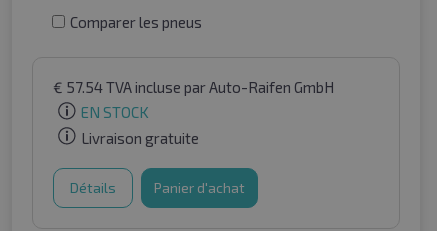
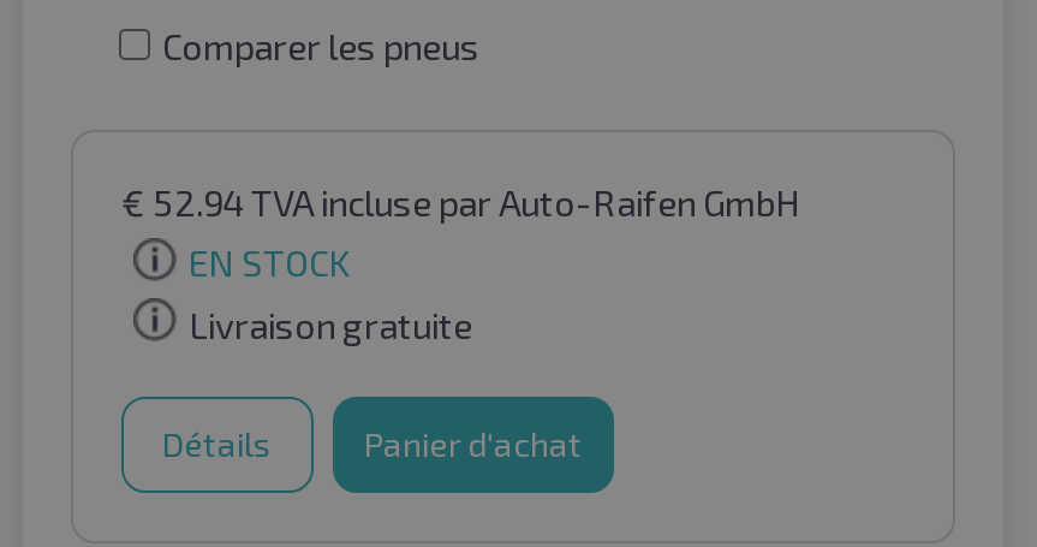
- € 57.54 TVA incluse par Auto-Raifen GmbH
+ € 52.94 TVA incluse par Auto-Raifen GmbH
